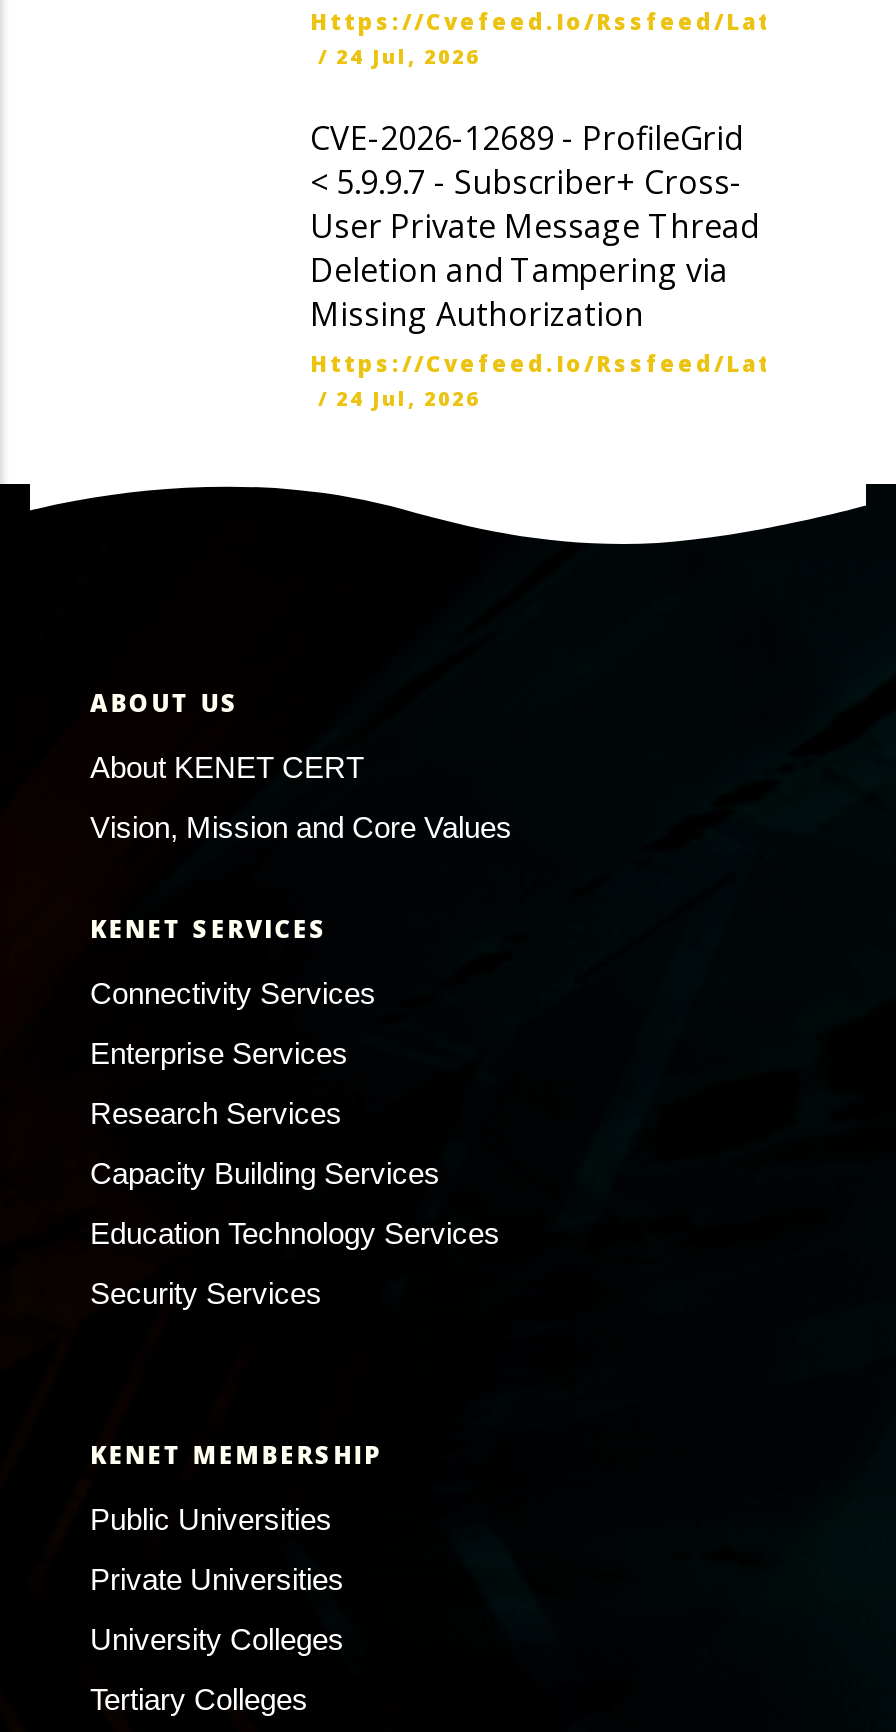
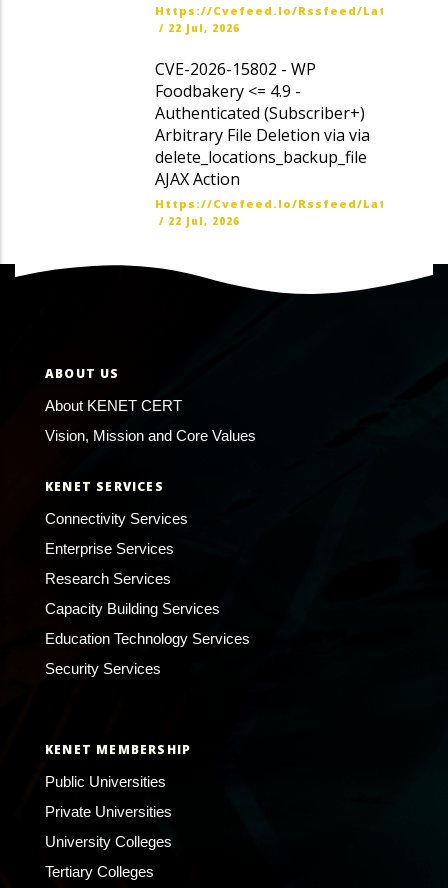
- / 24 Jul, 2026
+ / 22 Jul, 2026

- CVE-2026-12689 - ProfileGrid
- < 5.9.9.7 - Subscriber+ Cross-
- User Private Message Thread
- Deletion and Tampering via
- Missing Authorization
+ CVE-2026-15802 - WP
+ Foodbakery <= 4.9 -
+ Authenticated (Subscriber+)
+ Arbitrary File Deletion via via
+ delete_locations_backup_file
+ AJAX Action

- / 24 Jul, 2026
+ / 22 Jul, 2026
